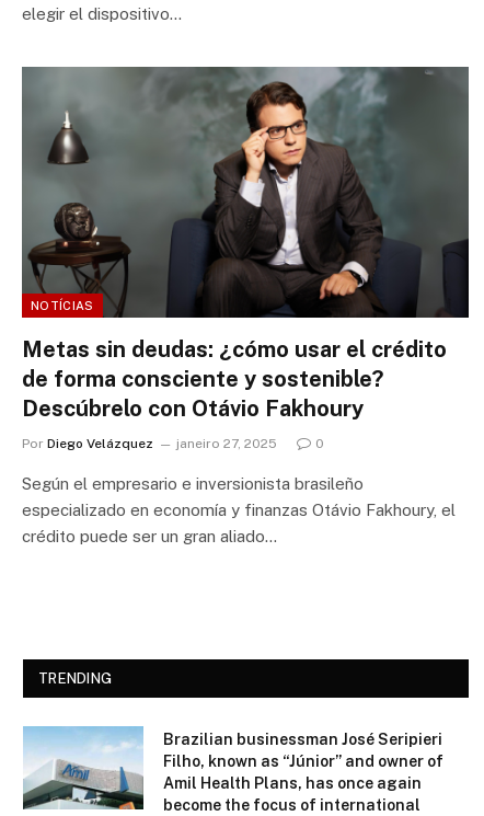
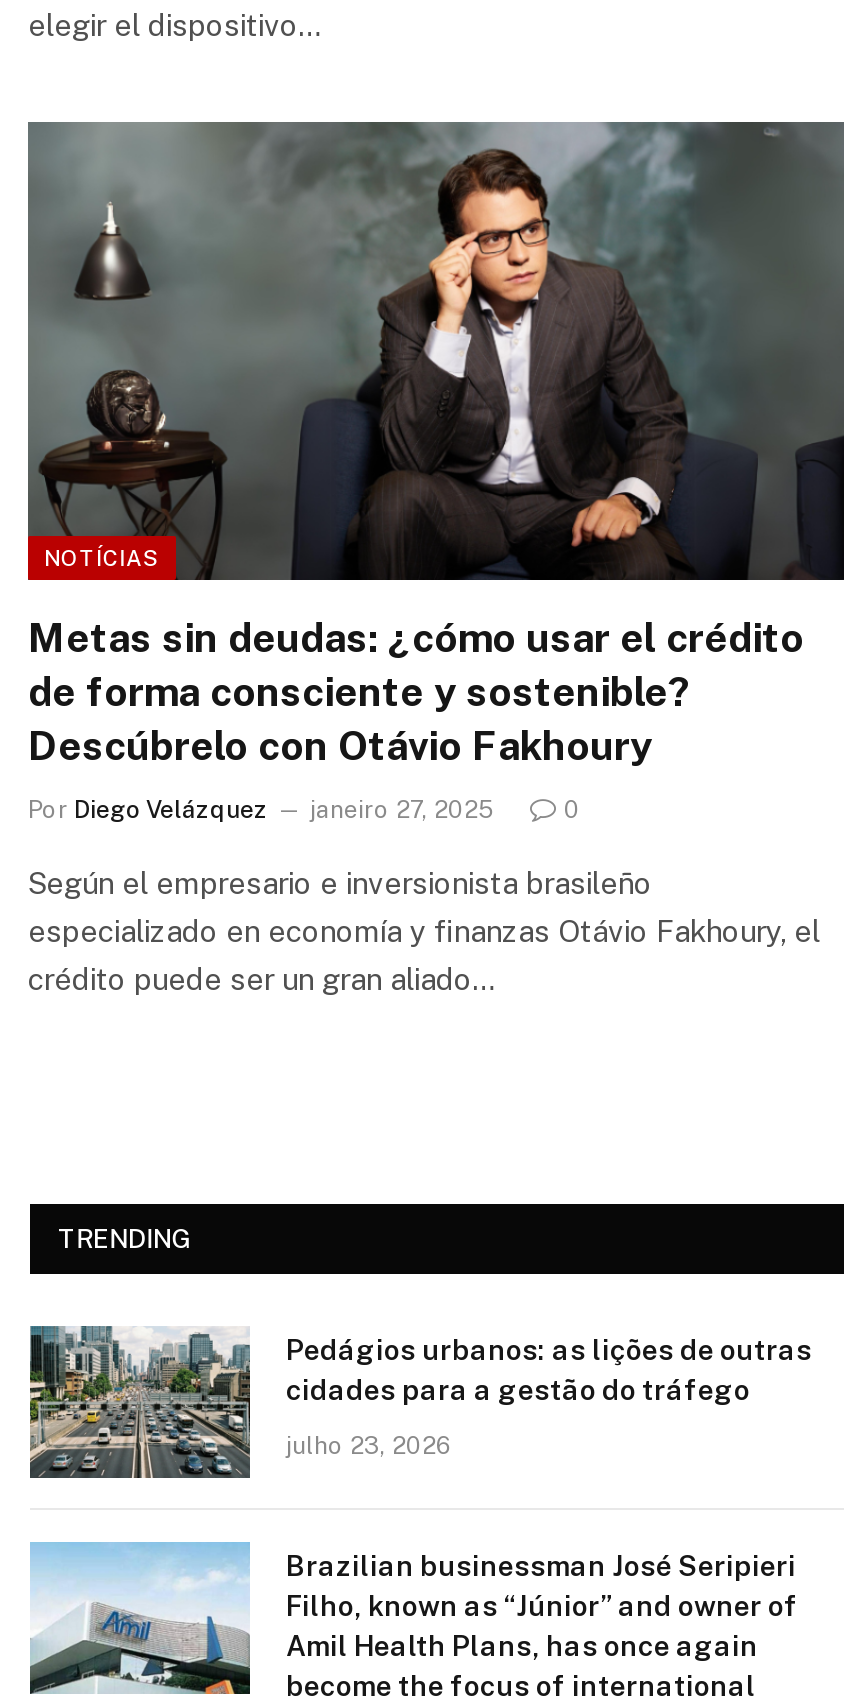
+ [image]
+ Pedágios urbanos: as lições de outras
+ cidades para a gestão do tráfego
+ julho 23, 2026
